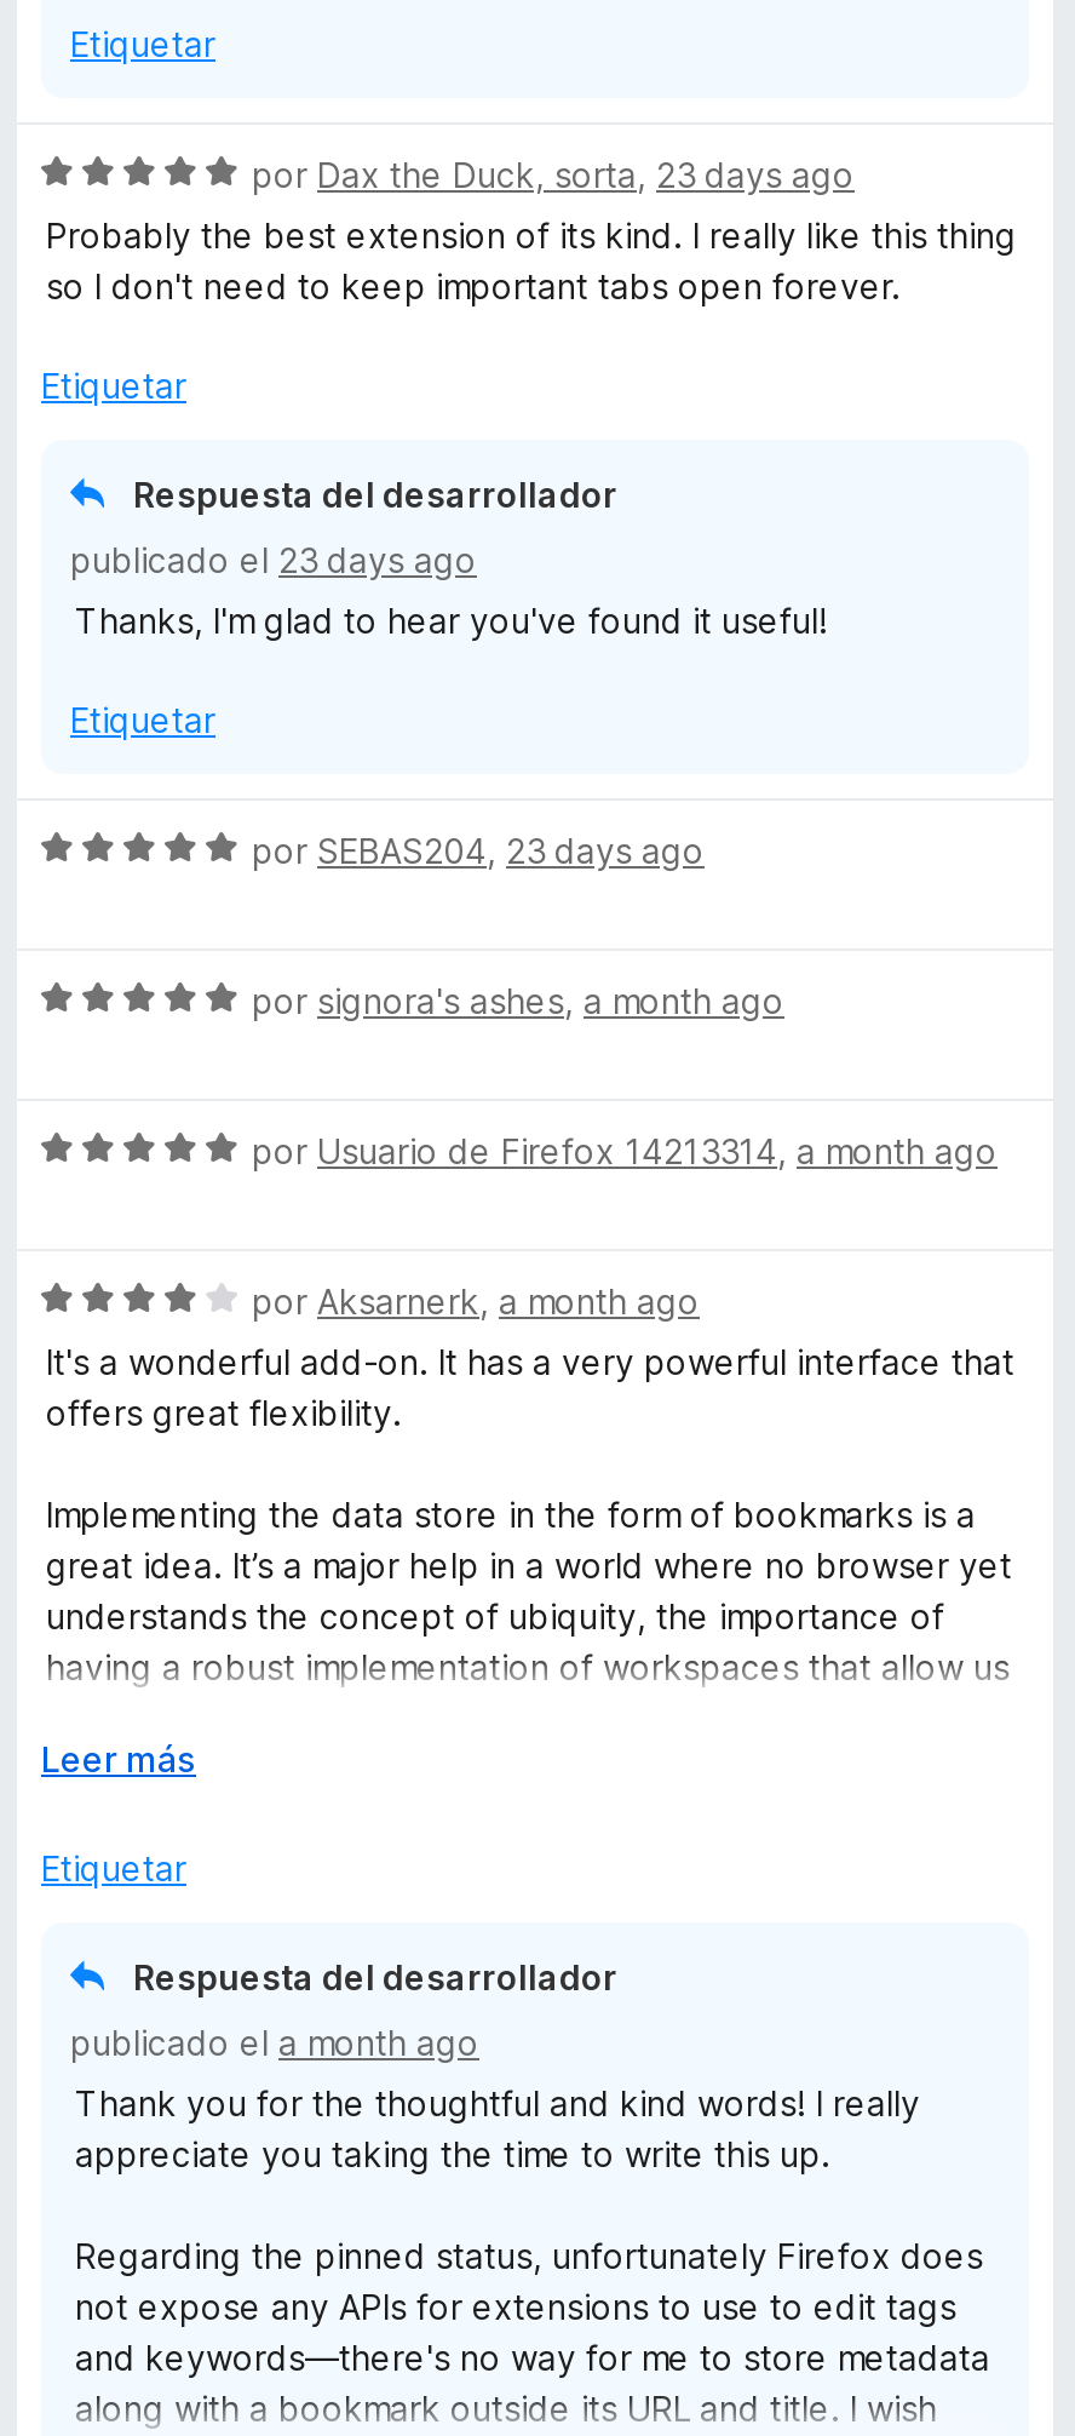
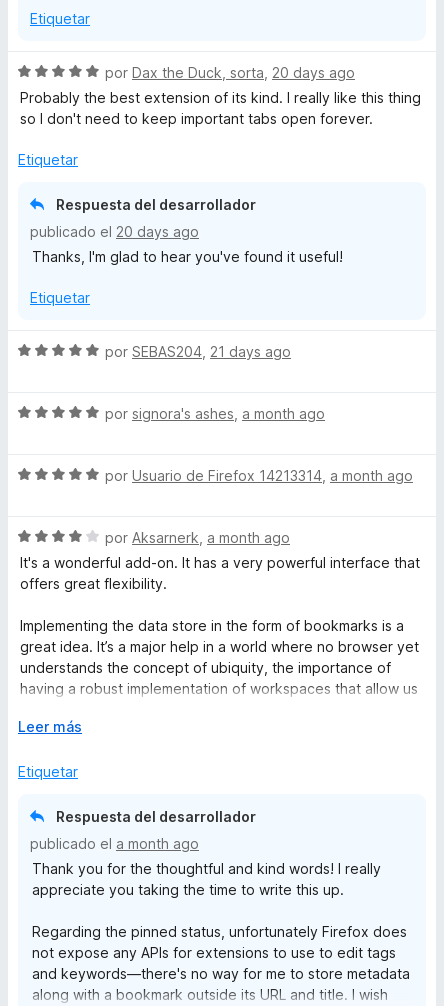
- por Dax the Duck, sorta, 23 days ago
+ por Dax the Duck, sorta, 20 days ago

- publicado el 23 days ago
+ publicado el 20 days ago

- por SEBAS204, 23 days ago
+ por SEBAS204, 21 days ago
